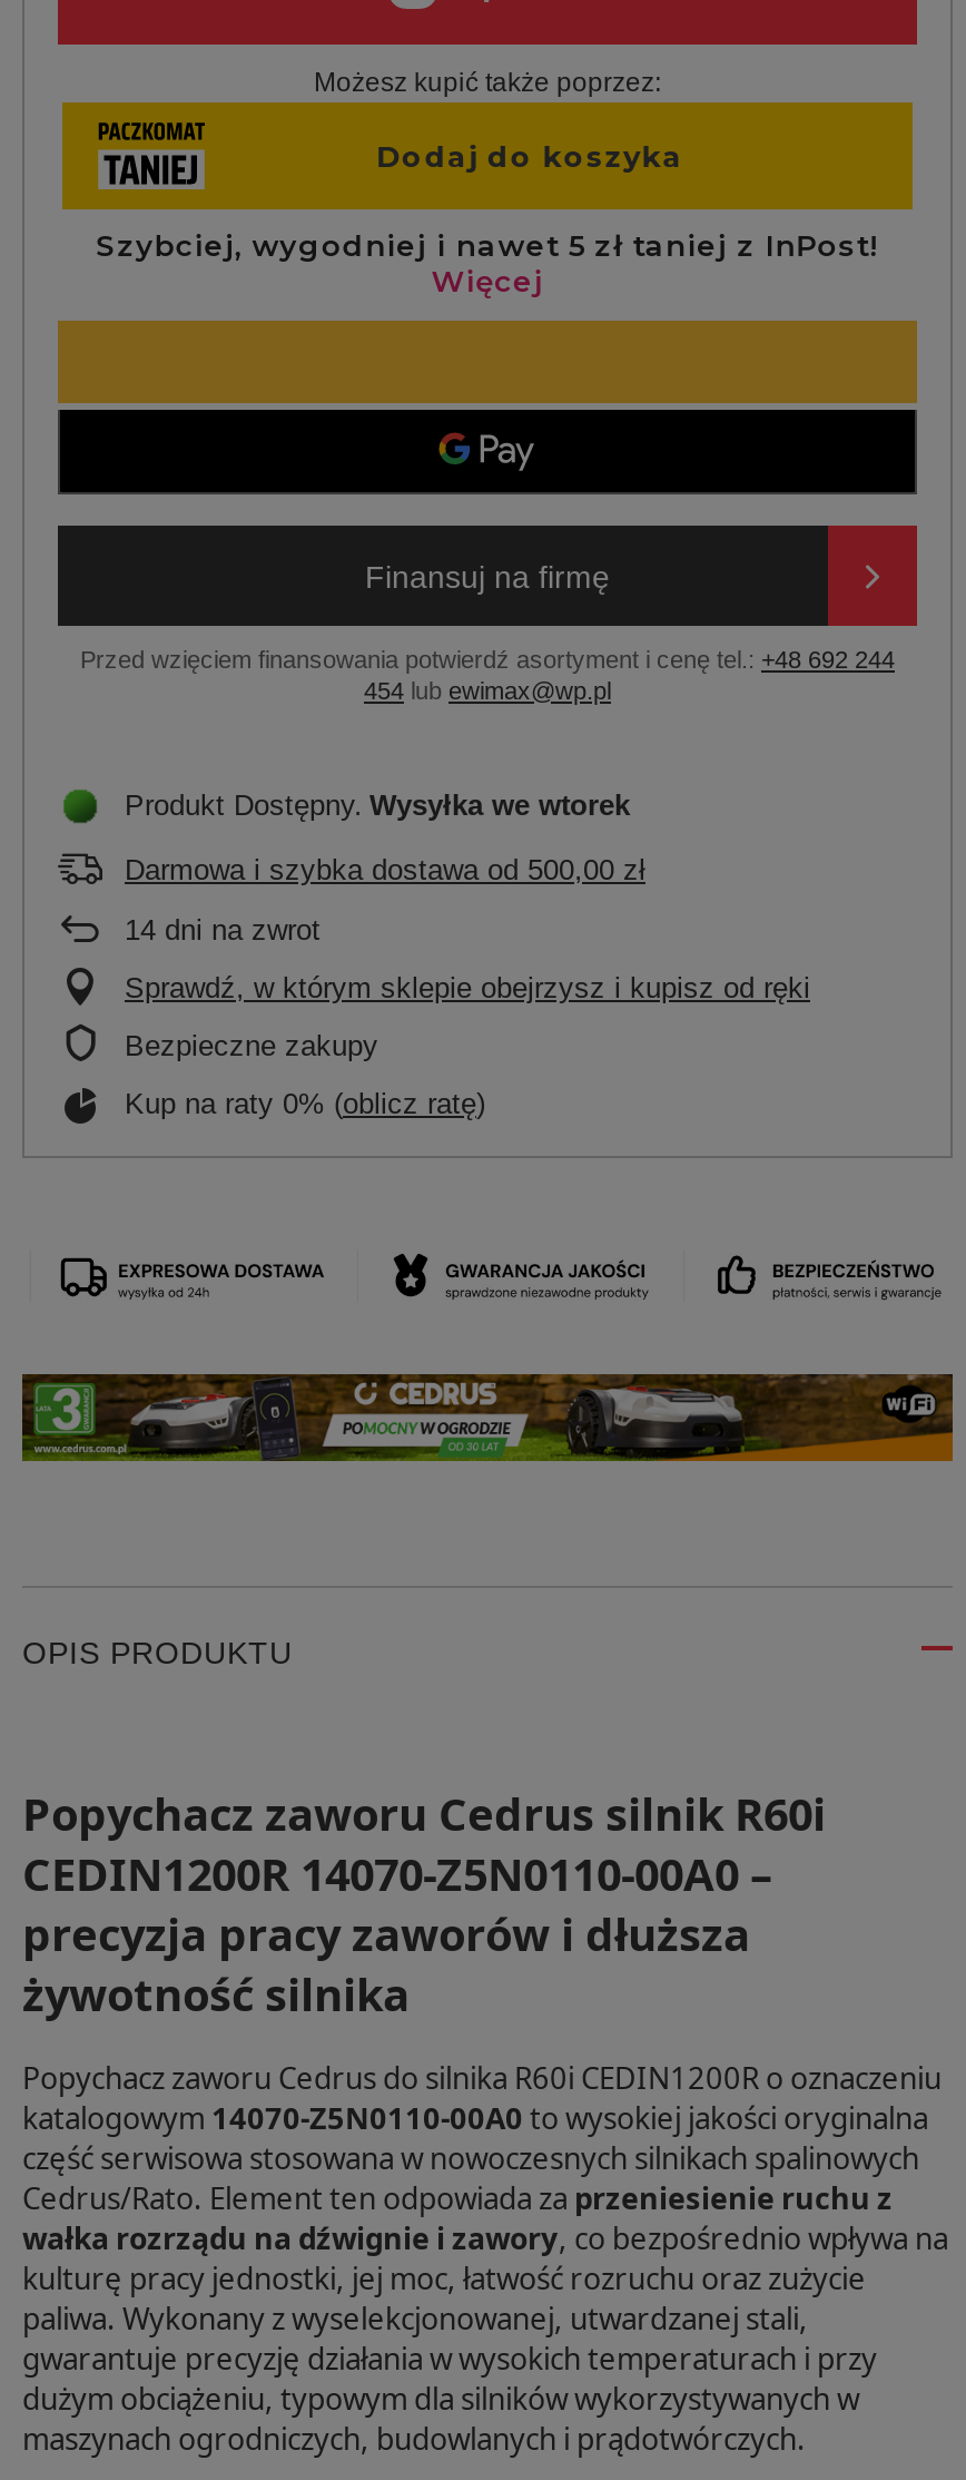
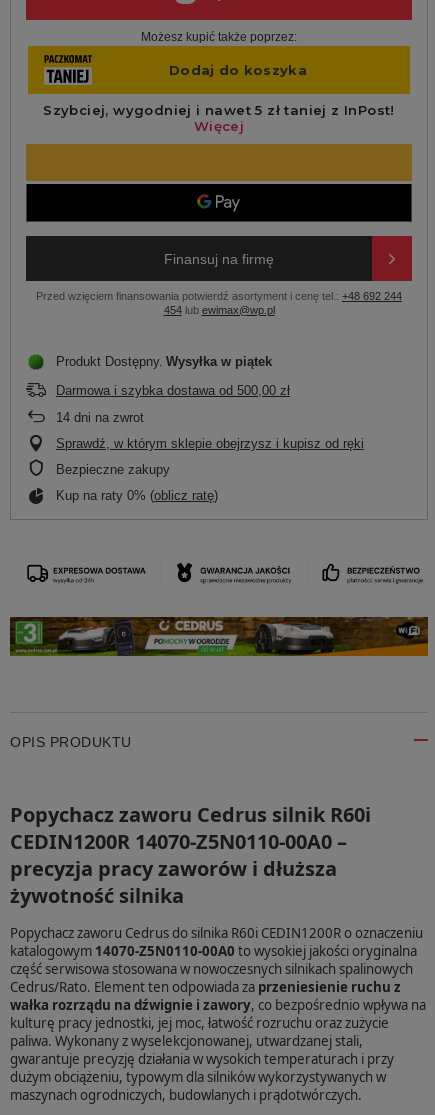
- Produkt Dostępny Wysyłka we wtorek
+ Produkt Dostępny Wysyłka w piątek
